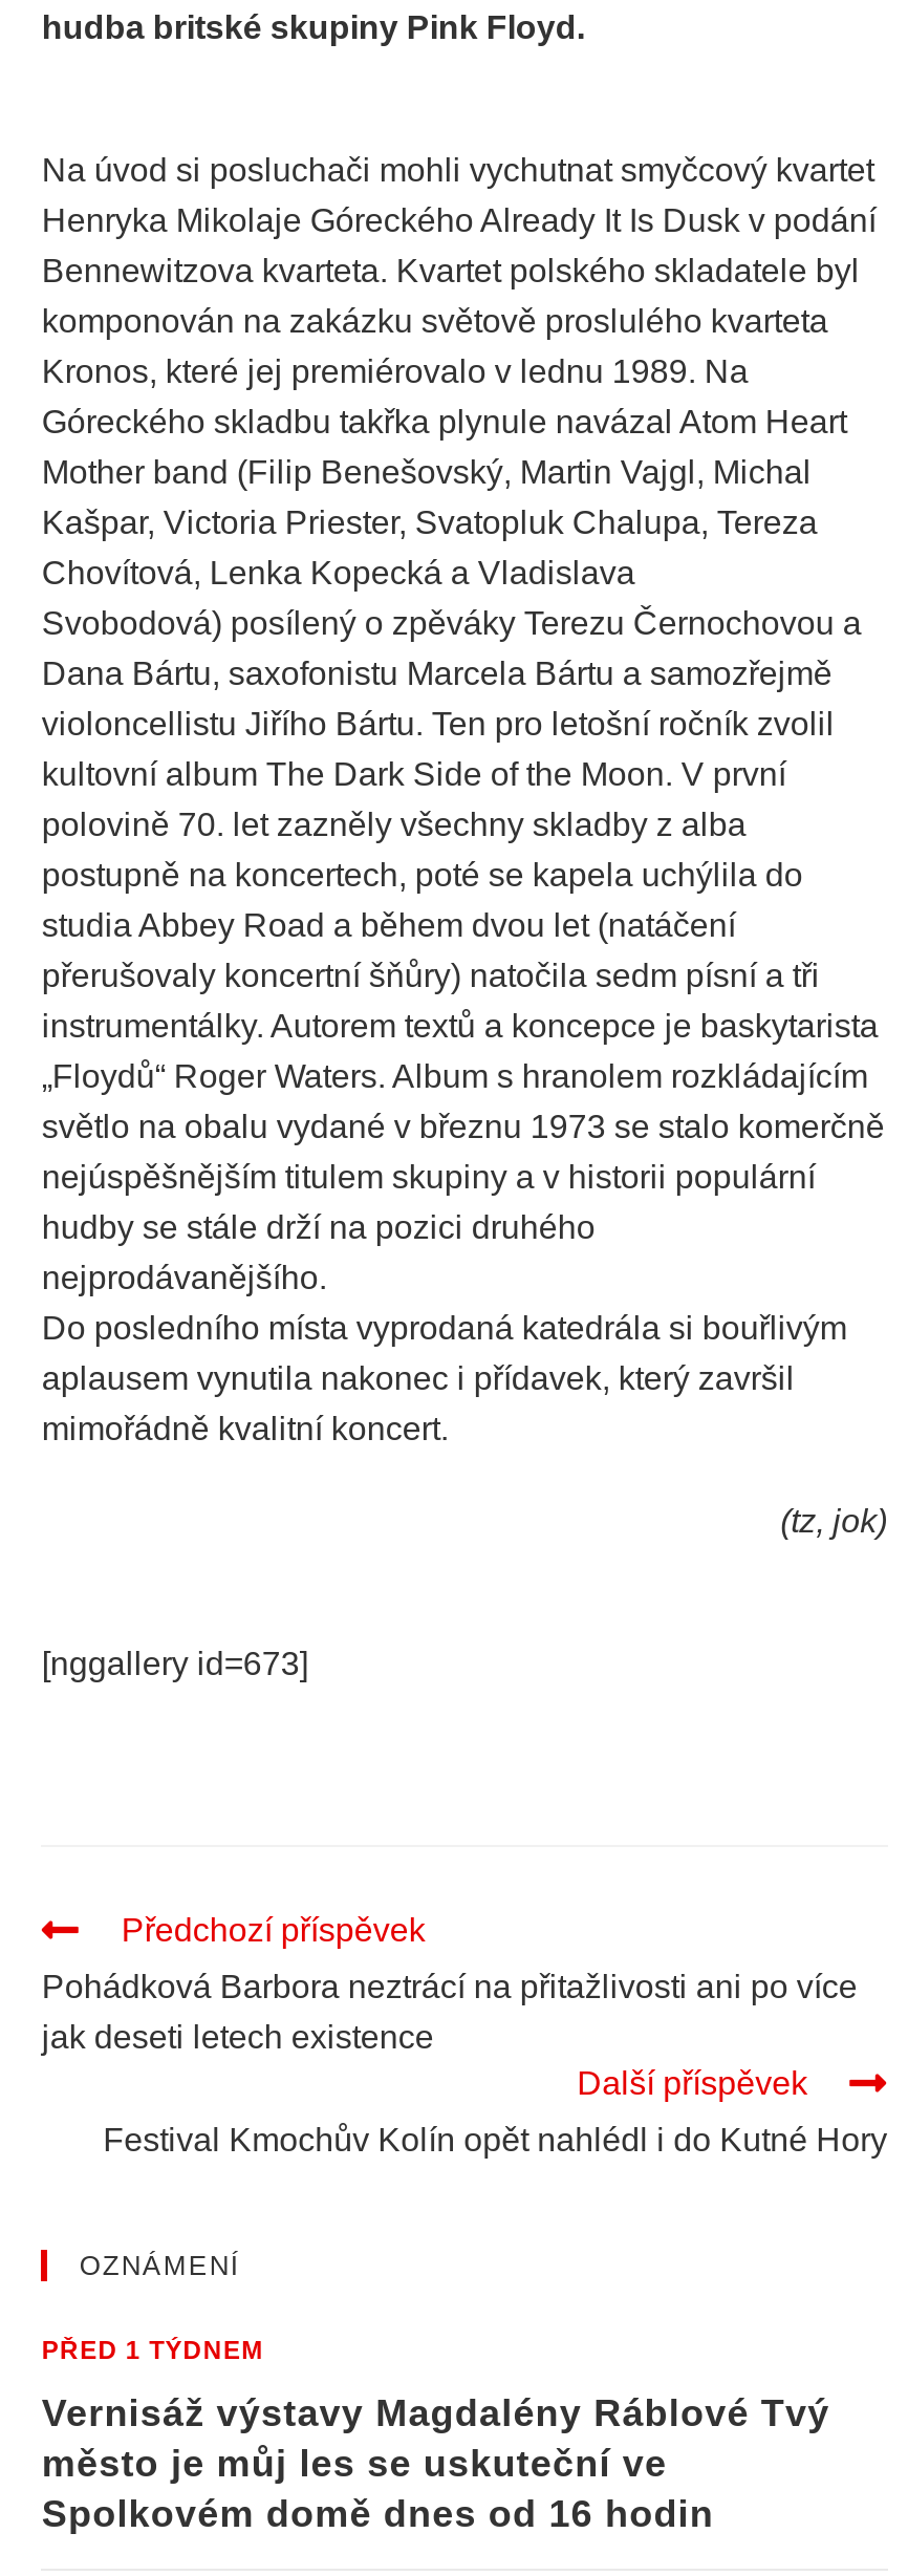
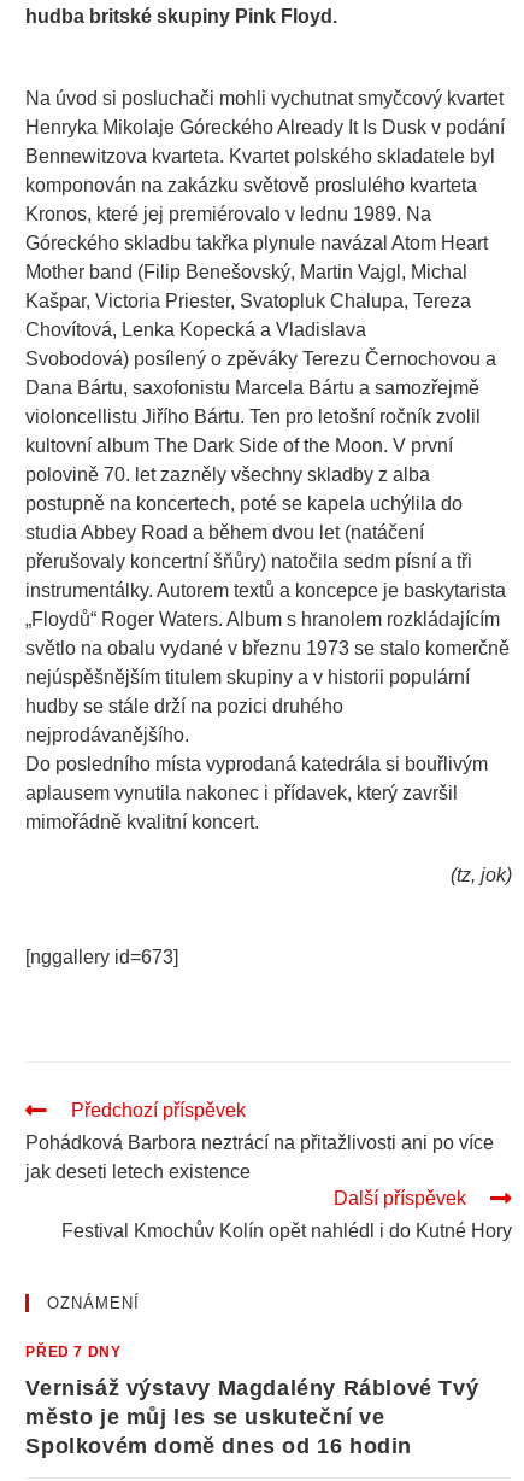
- PŘED 1 TÝDNEM
+ PŘED 7 DNY
